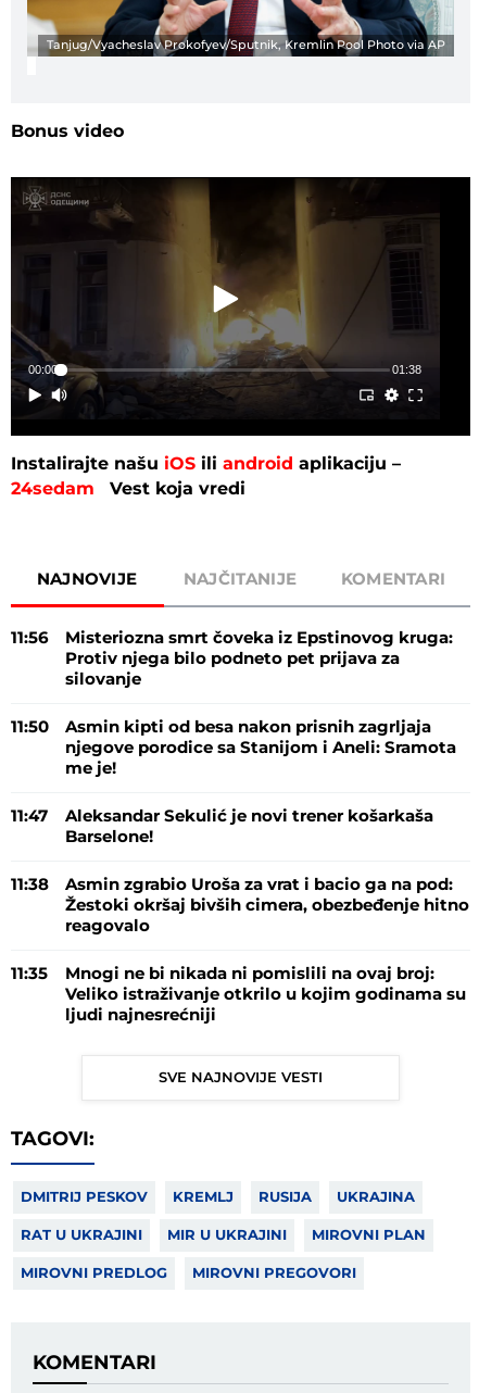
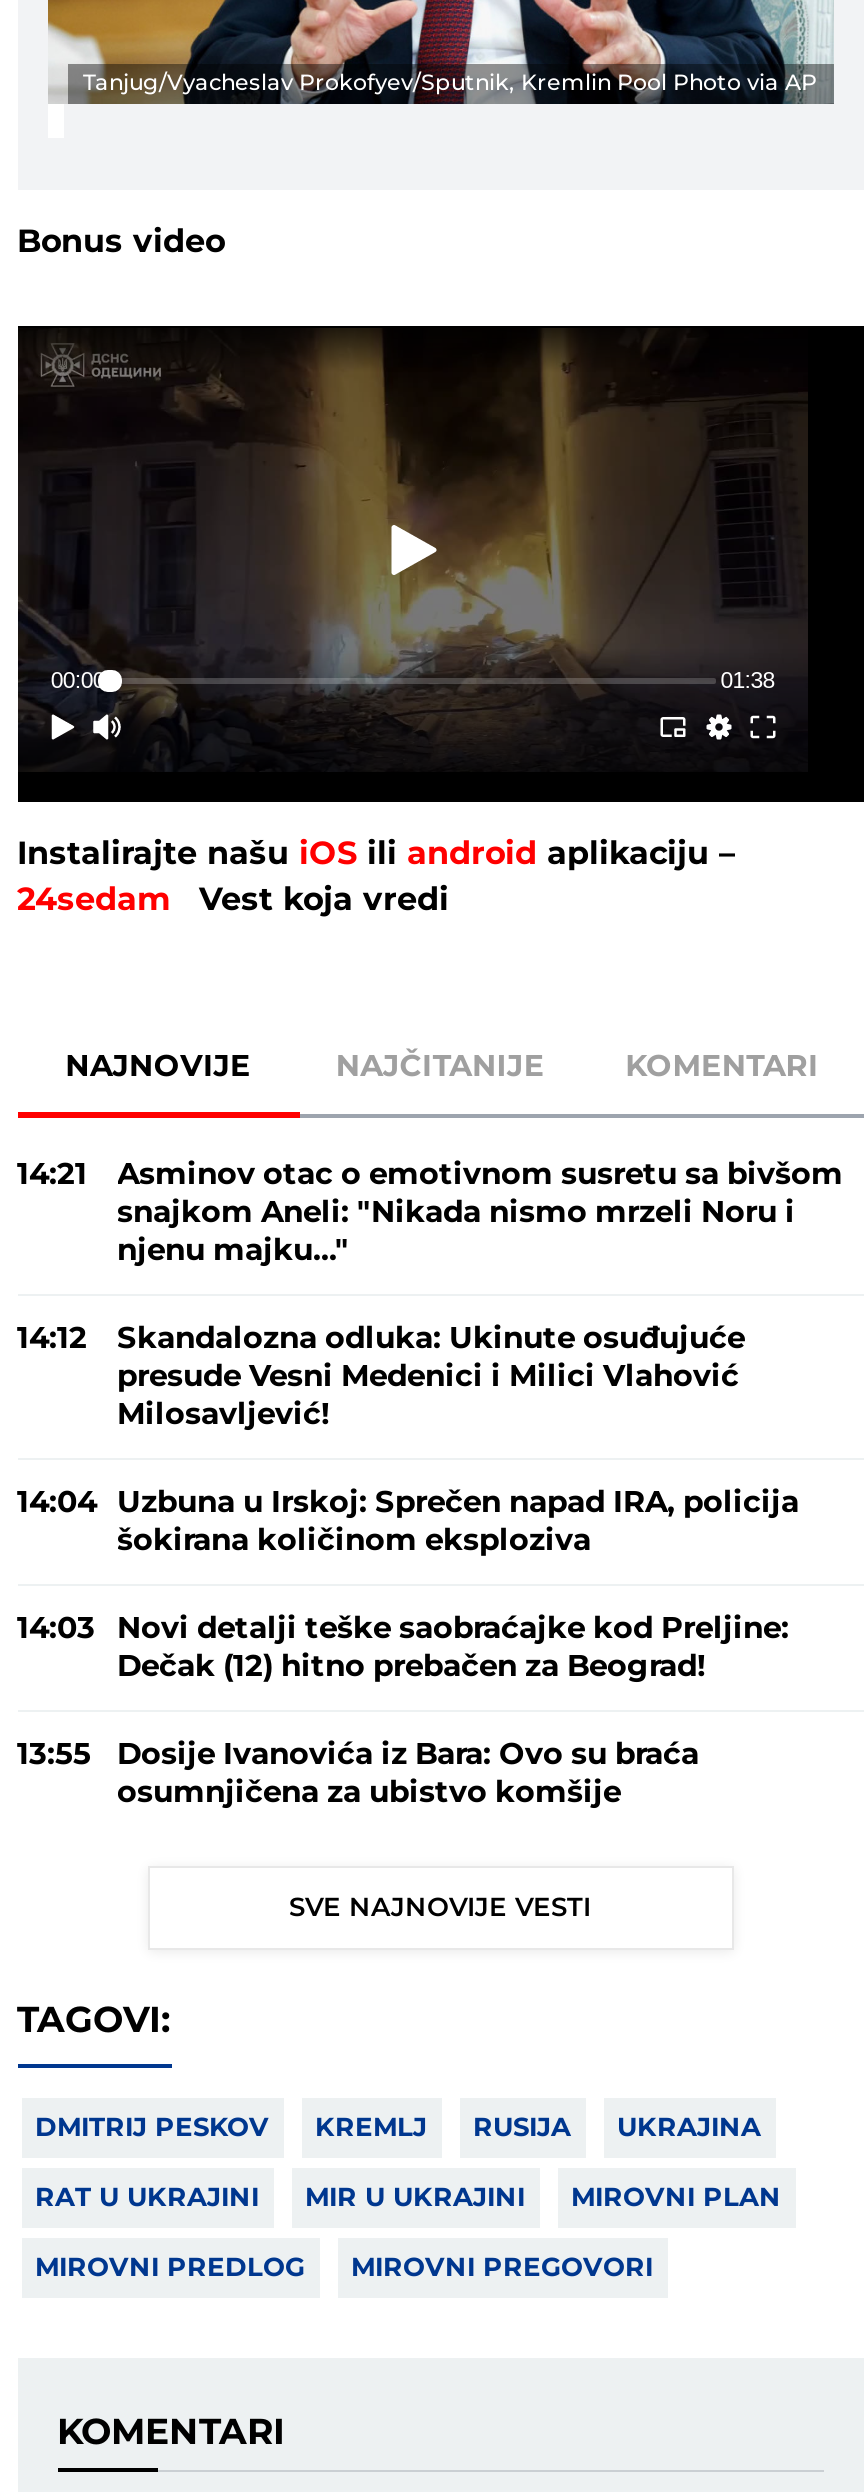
- 11:56
+ 14:21

- Misteriozna smrt čoveka iz Epstinovog kruga:
- Protiv njega bilo podneto pet prijava za
- silovanje
+ Asminov otac o emotivnom susretu sa bivšom
+ snajkom Aneli: "Nikada nismo mrzeli Noru i
+ njenu majku..."

- 11:50
+ 14:12

- Asmin kipti od besa nakon prisnih zagrljaja
- njegove porodice sa Stanijom i Aneli: Sramota
- me je!
+ Skandalozna odluka: Ukinute osuđujuće
+ presude Vesni Medenici i Milici Vlahović
+ Milosavljević!

- 11:47
+ 14:04

- Aleksandar Sekulić je novi trener košarkaša
- Barselone!
+ Uzbuna u Irskoj: Sprečen napad IRA, policija
+ šokirana količinom eksploziva

- 11:38
+ 14:03

- Asmin zgrabio Uroša za vrat i bacio ga na pod:
- Žestoki okršaj bivših cimera, obezbeđenje hitno
- reagovalo
+ Novi detalji teške saobraćajke kod Preljine:
+ Dečak (12) hitno prebačen za Beograd!

- 11:35
+ 13:55

- Mnogi ne bi nikada ni pomislili na ovaj broj:
- Veliko istraživanje otkrilo u kojim godinama su
- ljudi najnesrećniji
+ Dosije Ivanovića iz Bara: Ovo su braća
+ osumnjičena za ubistvo komšije
